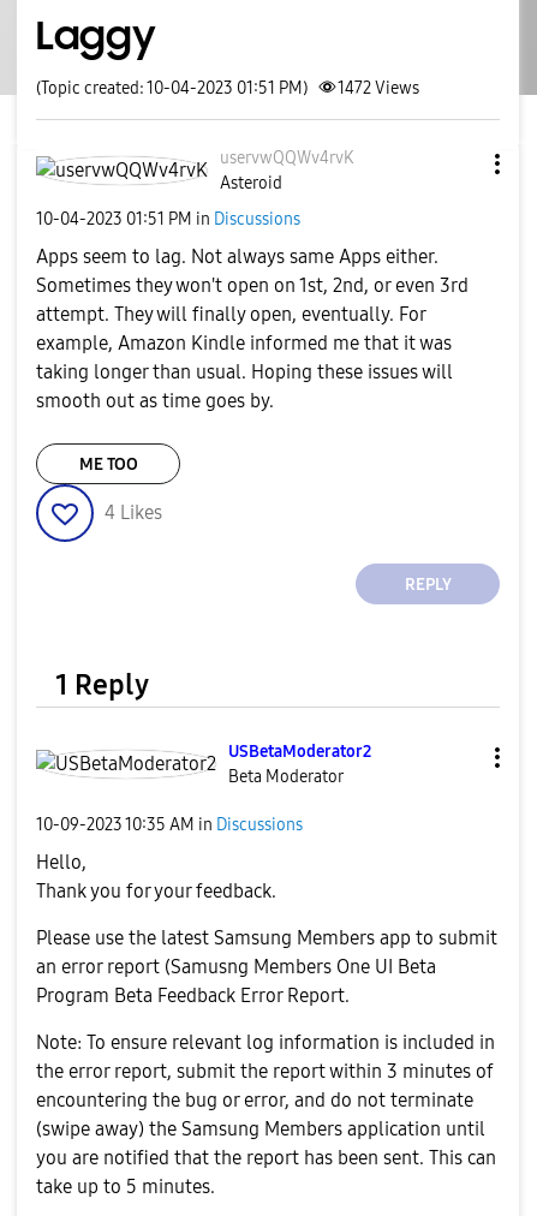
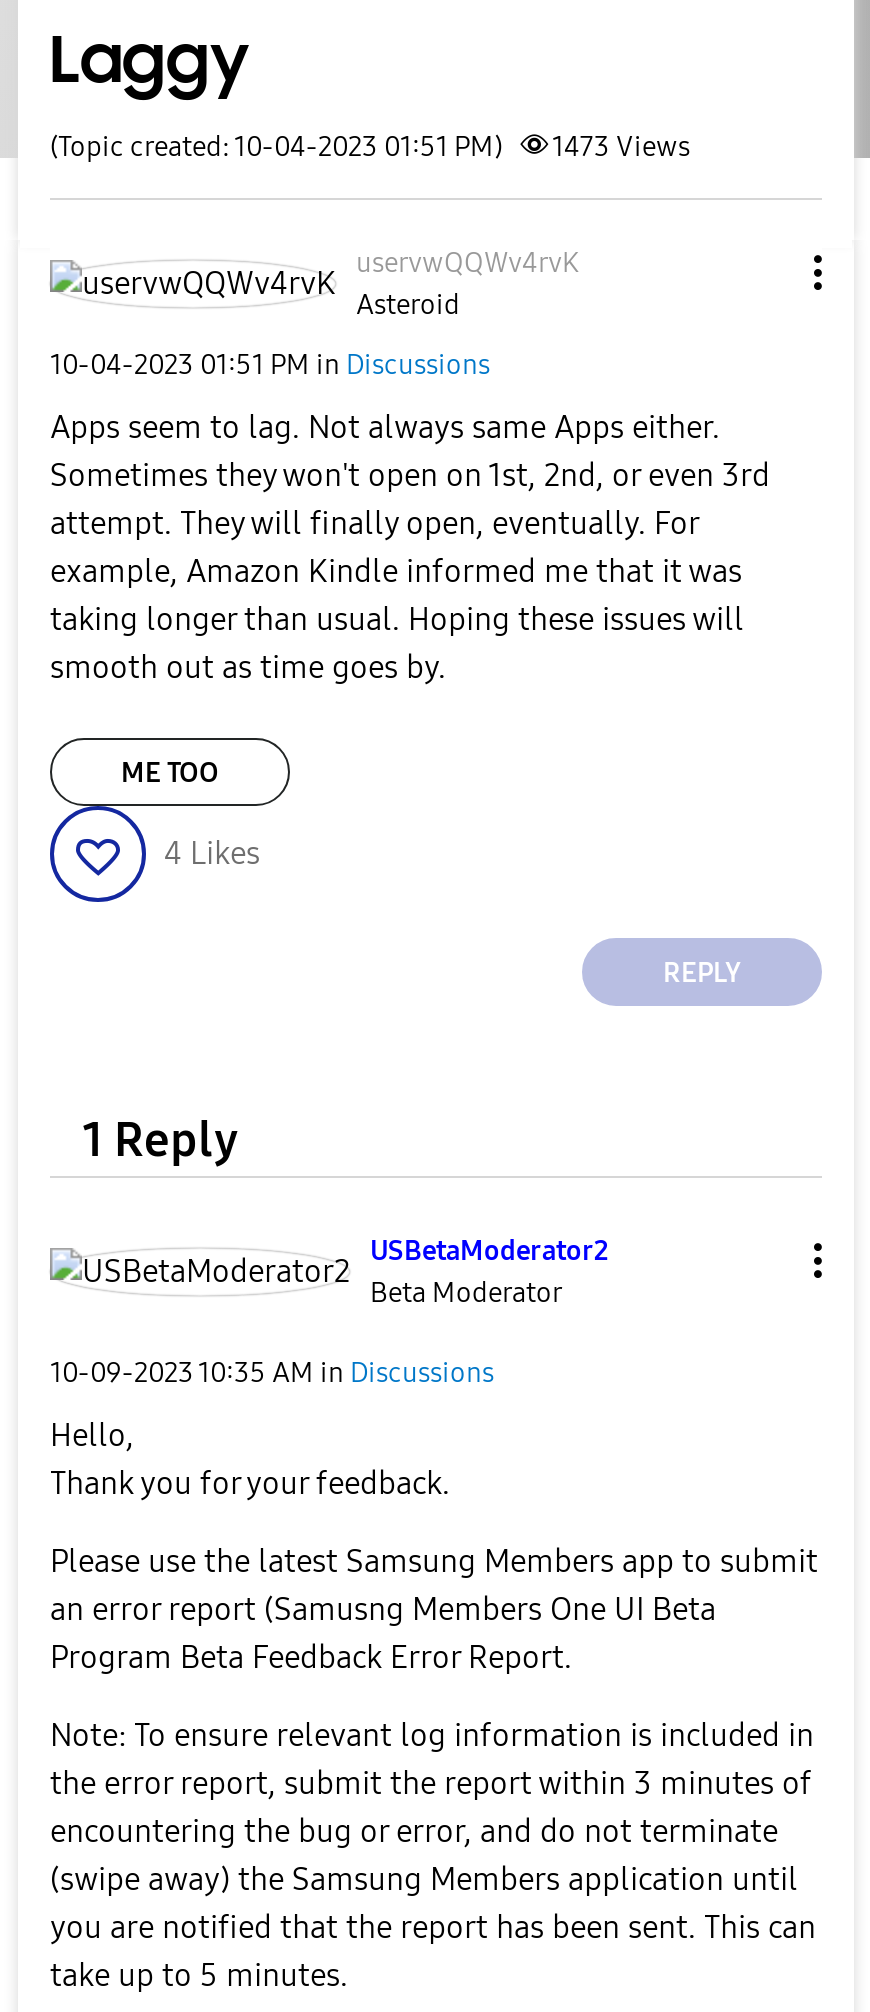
- (Topic created: 10-04-2023 01:51 PM) 1472 Views
+ (Topic created: 10-04-2023 01:51 PM) 1473 Views
